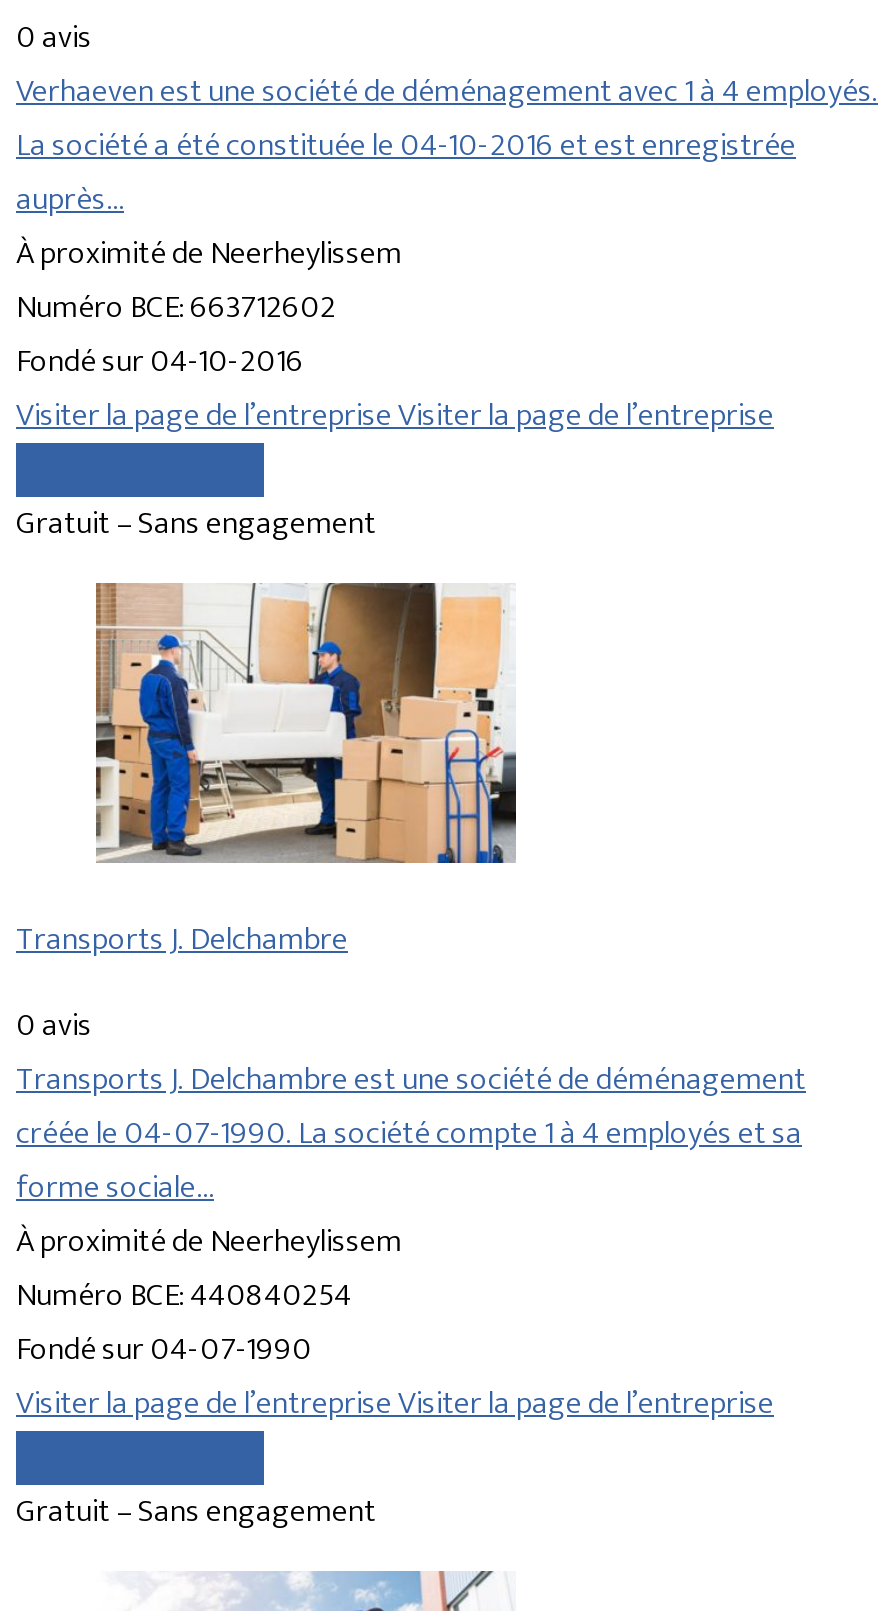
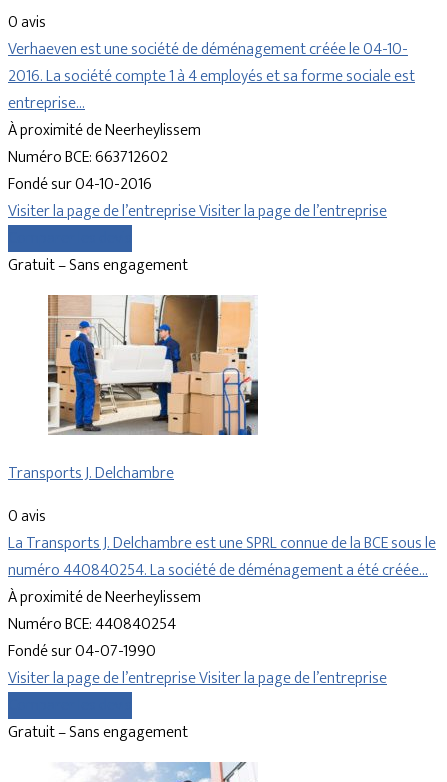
- Verhaeven est une société de déménagement avec 1 à 4 employés.
- La société a été constituée le 04-10-2016 et est enregistrée
- auprès…
+ Verhaeven est une société de déménagement créée le 04-10-
+ 2016. La société compte 1 à 4 employés et sa forme sociale est
+ entreprise…

- Transports J. Delchambre est une société de déménagement
- créée le 04-07-1990. La société compte 1 à 4 employés et sa
- forme sociale…
+ La Transports J. Delchambre est une SPRL connue de la BCE sous le
+ numéro 440840254. La société de déménagement a été créée…
